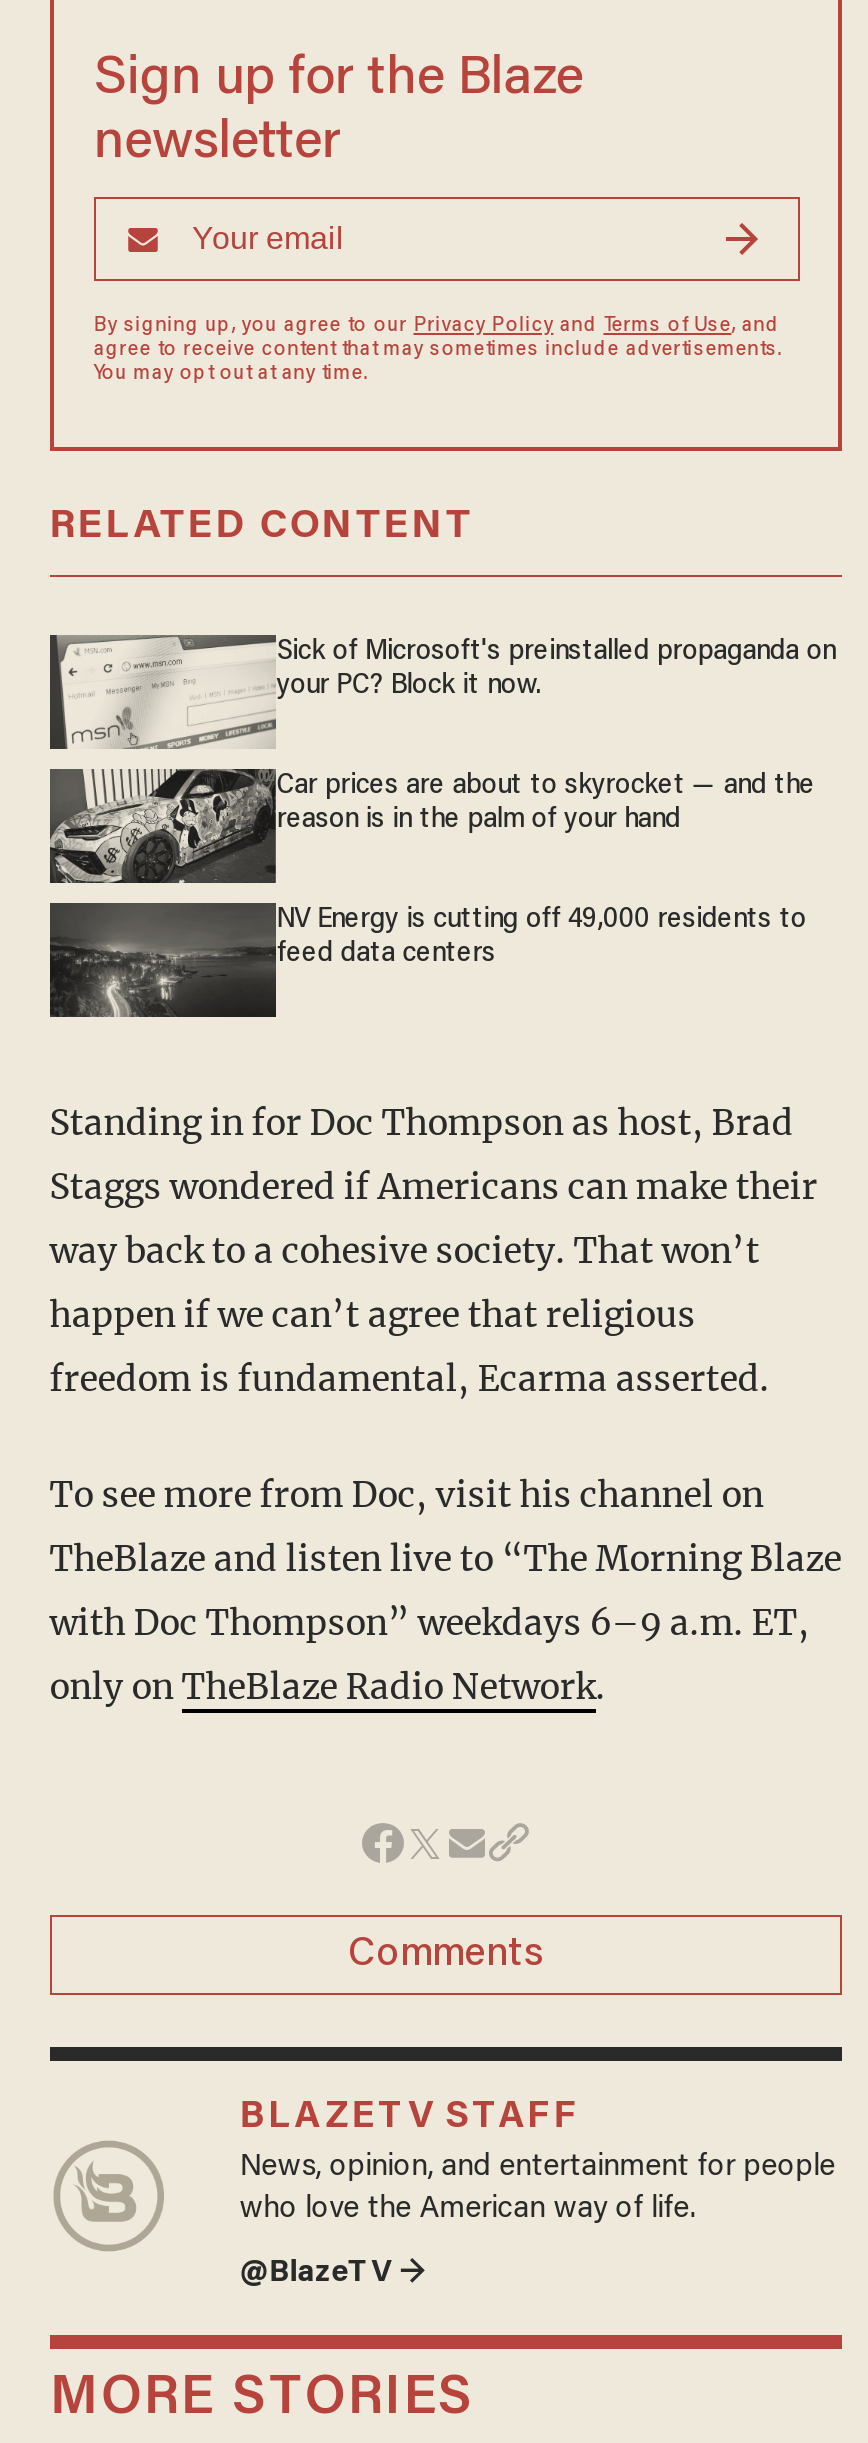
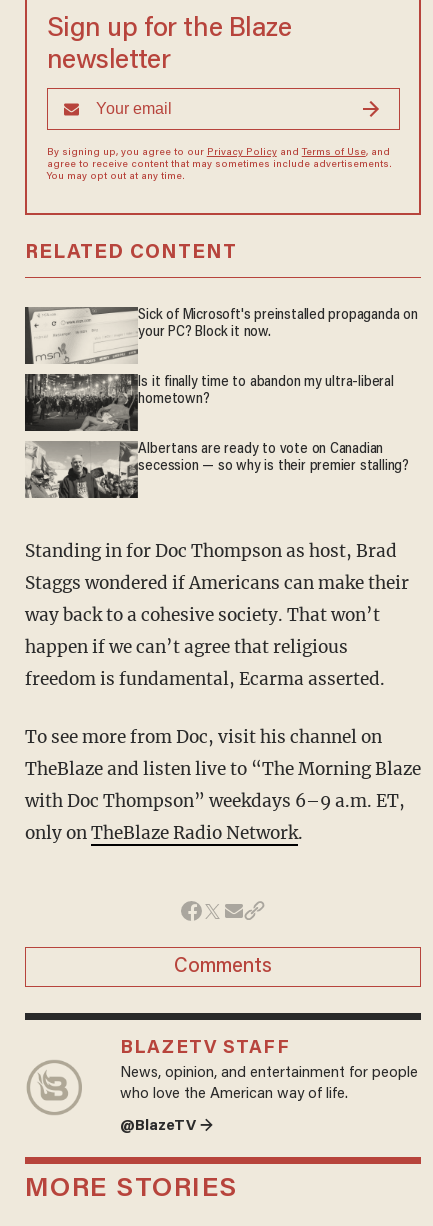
- [image]
- Car prices are about to skyrocket — and the
- reason is in the palm of your hand
+ [image]
+ Is it finally time to abandon my ultra-liberal
+ hometown?

- [image]
- NV Energy is cutting off 49,000 residents to
- feed data centers
+ [image]
+ Albertans are ready to vote on Canadian
+ secession — so why is their premier stalling?
